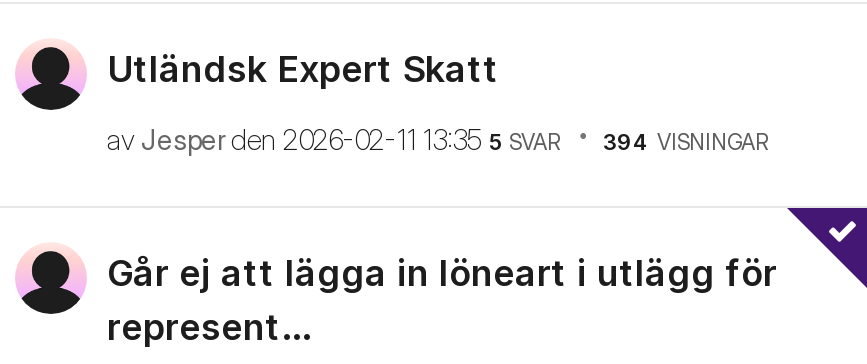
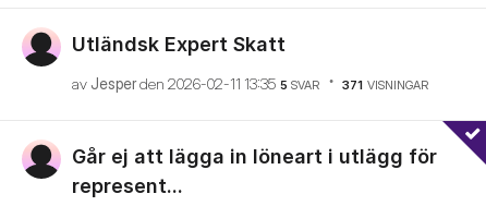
- av Jesper den 2026-02-11 13:35 5 SVAR 394 VISNINGAR
+ av Jesper den 2026-02-11 13:35 5 SVAR 371 VISNINGAR
